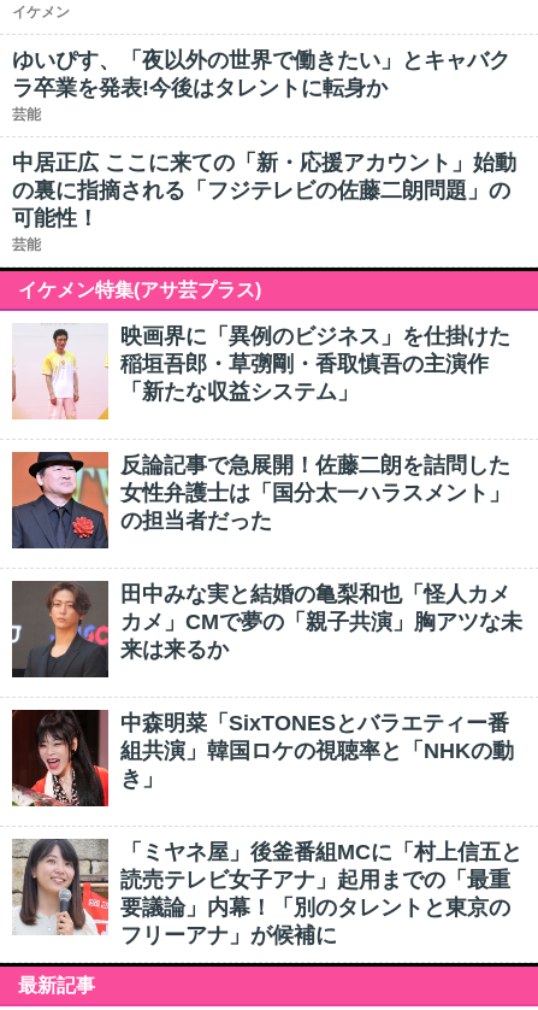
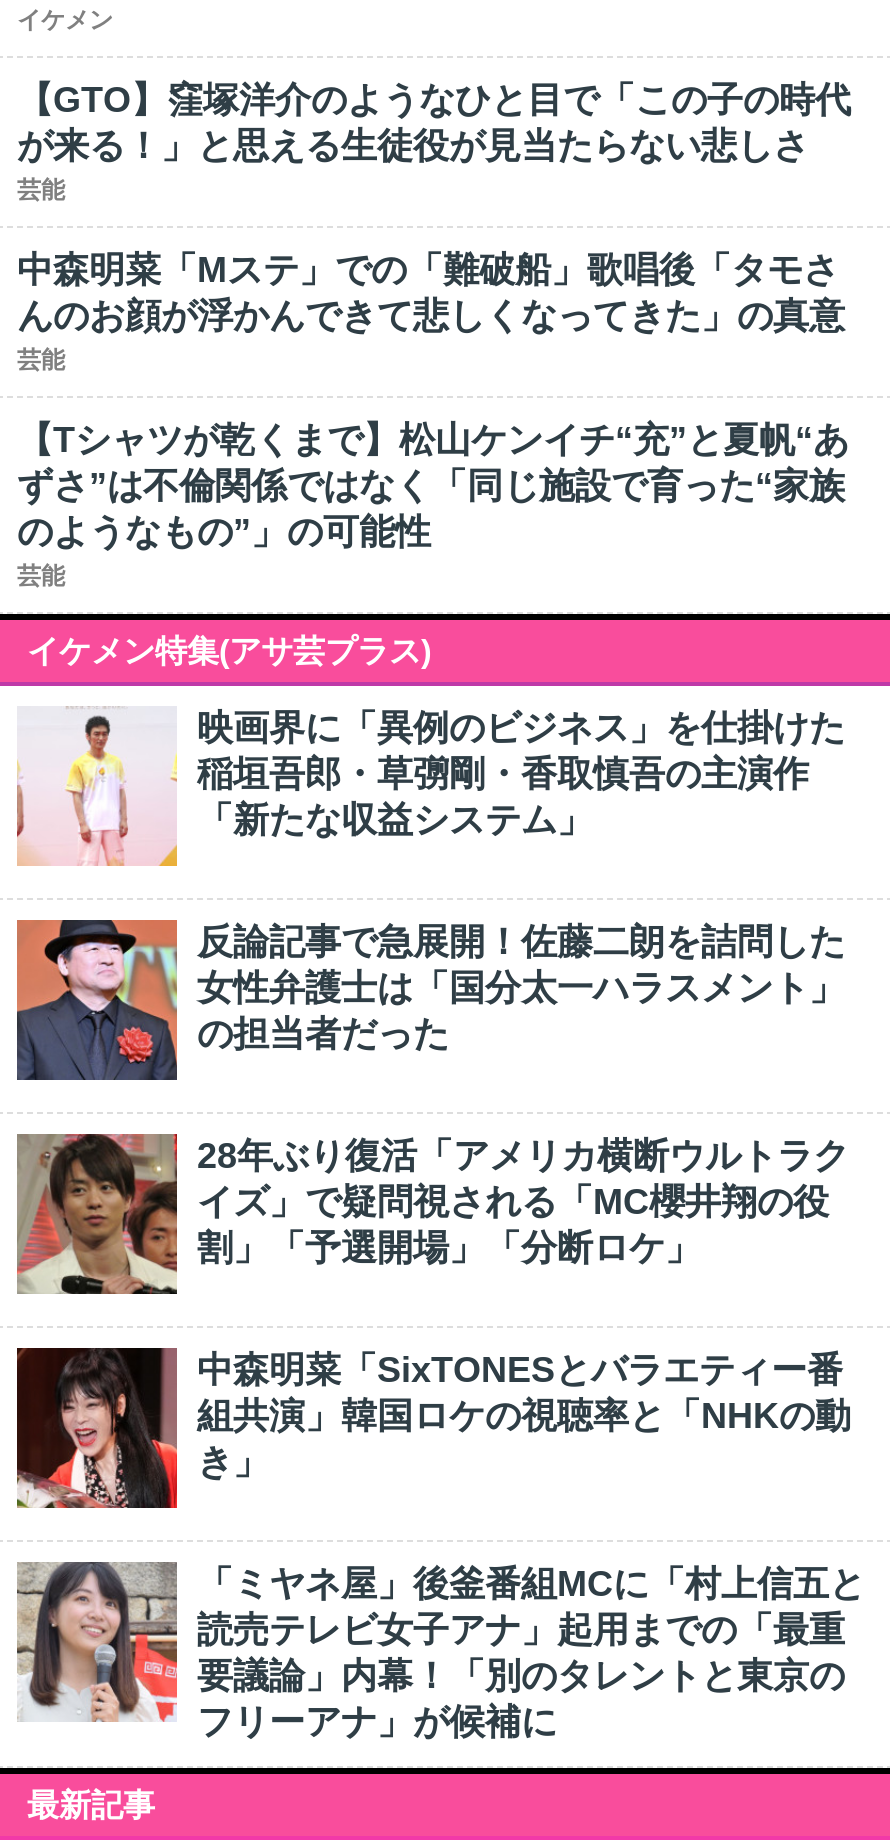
- ゆいぴす、「夜以外の世界で働きたい」とキャバク
- ラ卒業を発表!今後はタレントに転身か
+ 【GTO】窪塚洋介のようなひと目で「この子の時代
+ が来る！」と思える生徒役が見当たらない悲しさ

- 中居正広 ここに来ての「新・応援アカウント」始動
- の裏に指摘される「フジテレビの佐藤二朗問題」の
- 可能性！
+ 中森明菜「Mステ」での「難破船」歌唱後「タモさ
+ んのお顔が浮かんできて悲しくなってきた」の真意
+ 芸能
+ 【Tシャツが乾くまで】松山ケンイチ“充”と夏帆“あ
+ ずさ”は不倫関係ではなく「同じ施設で育った“家族
+ のようなもの”」の可能性

- [image]
- 田中みな実と結婚の亀梨和也「怪人カメ
- カメ」CMで夢の「親子共演」胸アツな未
- 来は来るか
+ [image]
+ 28年ぶり復活「アメリカ横断ウルトラク
+ イズ」で疑問視される「MC櫻井翔の役
+ 割」「予選開場」「分断ロケ」
